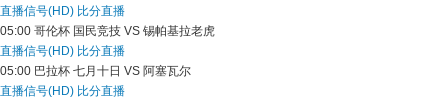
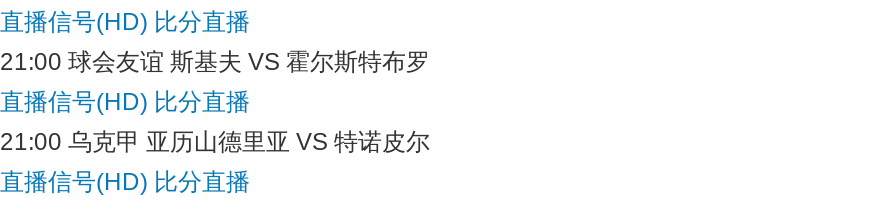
- 05:00 哥伦杯国民竞技 VS 锡帕基拉老虎
+ 21:00 球会友谊斯基夫 VS 霍尔斯特布罗

- 05:00 巴拉杯七月十日 VS 阿塞瓦尔
+ 21:00 乌克甲亚历山德里亚 VS 特诺皮尔
